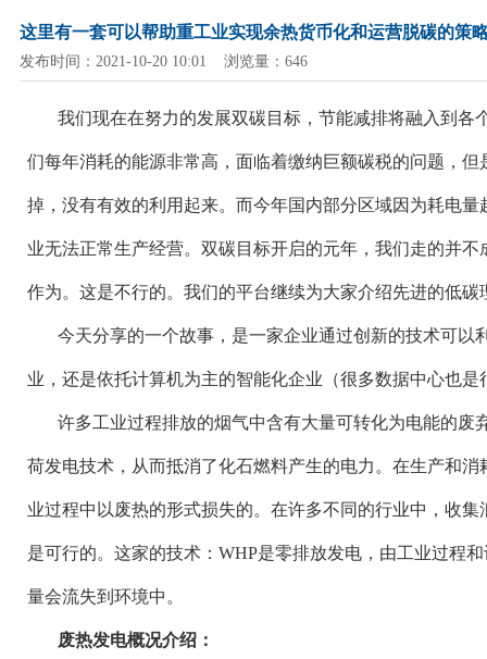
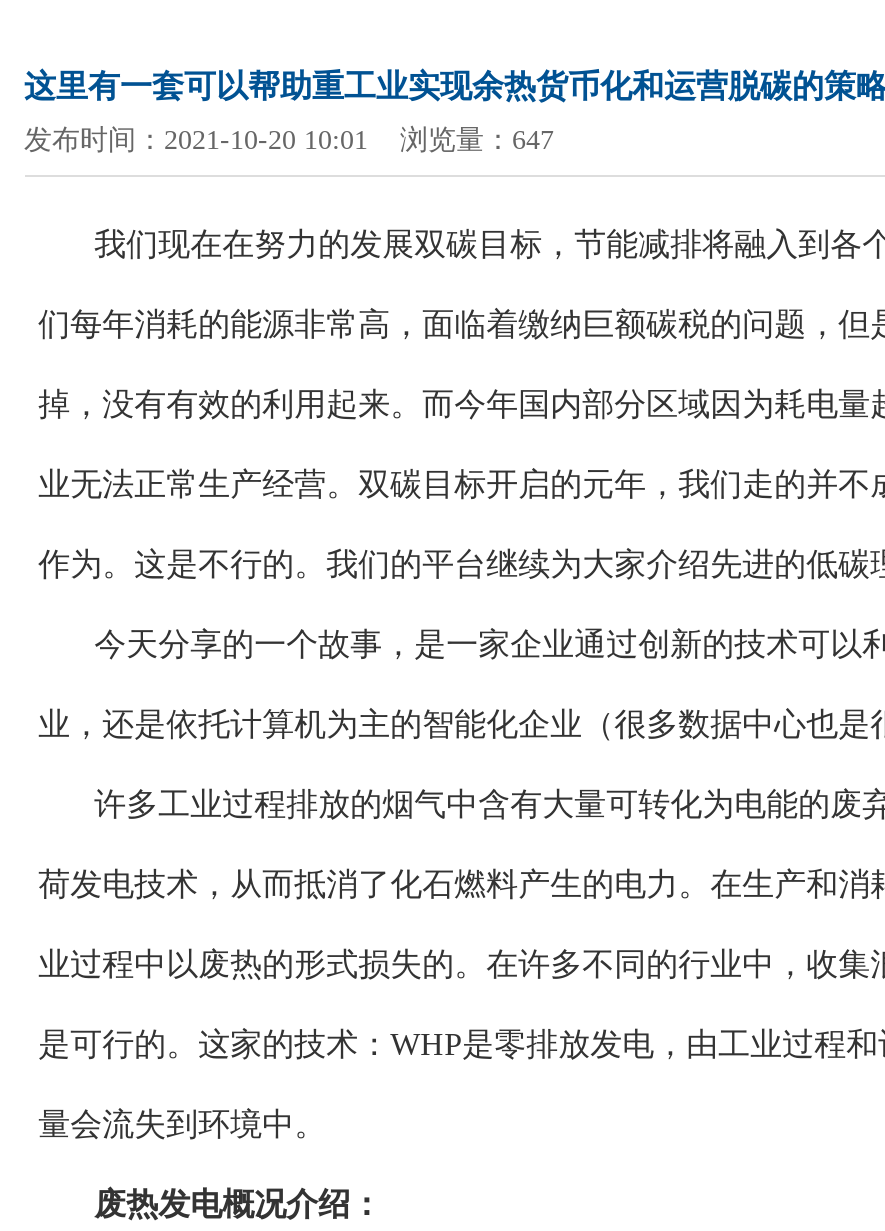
- 发布时间：2021-10-20 10:01 浏览量：646
+ 发布时间：2021-10-20 10:01 浏览量：647
